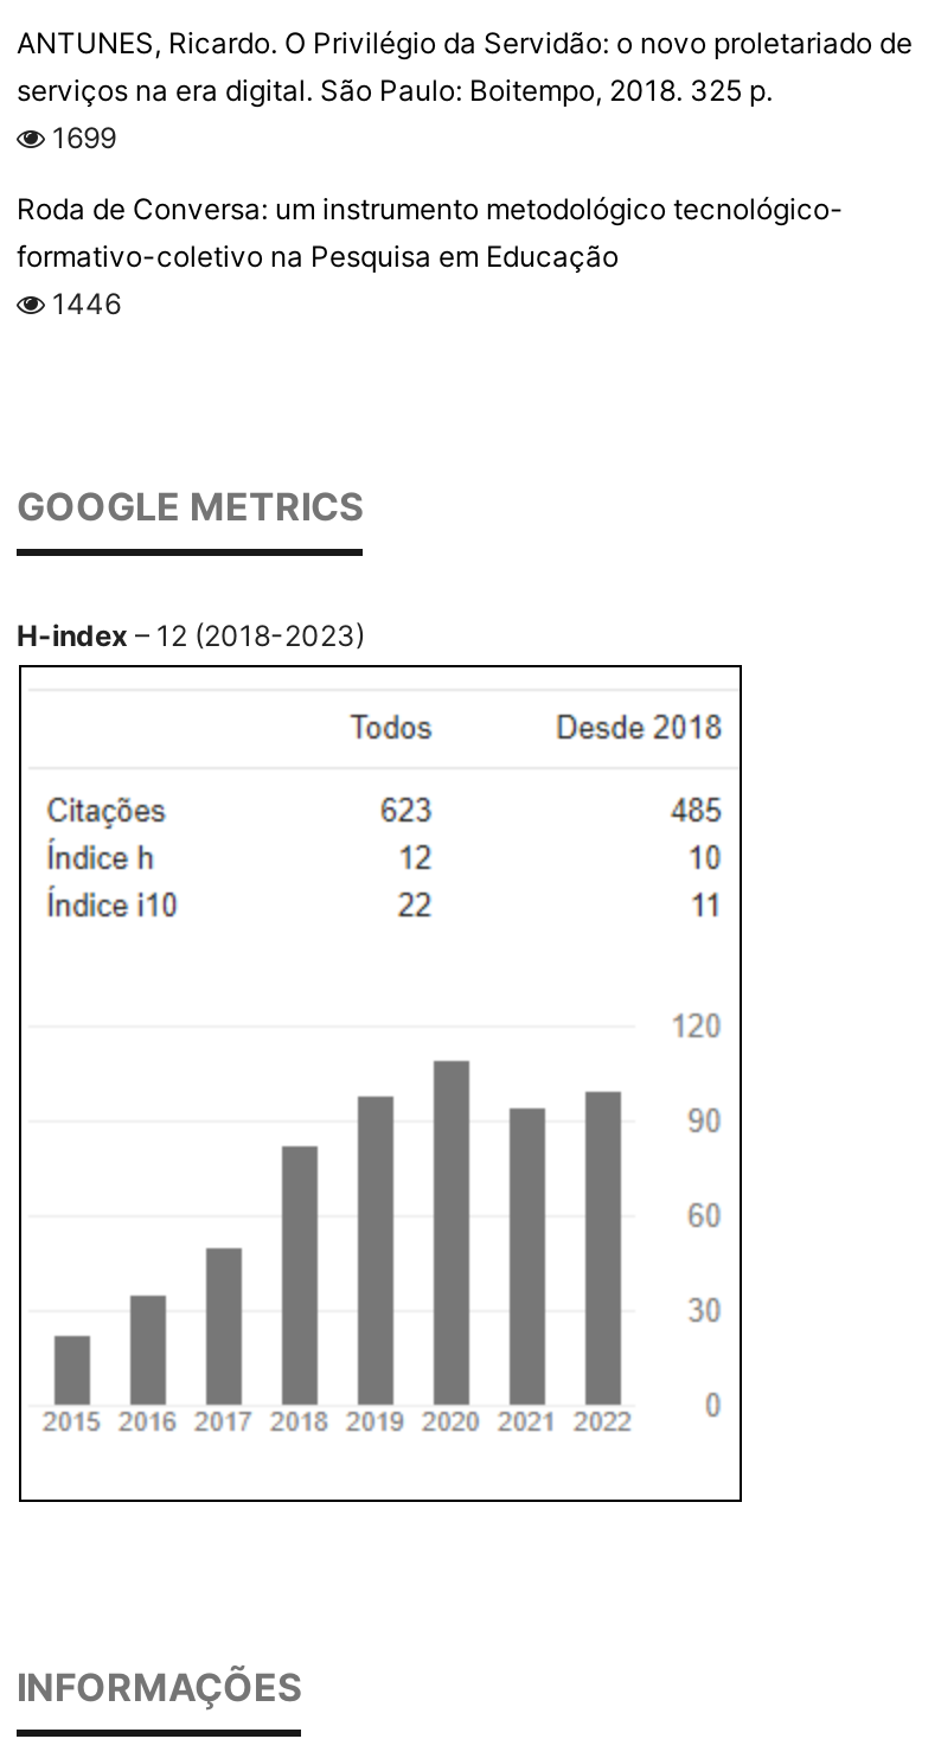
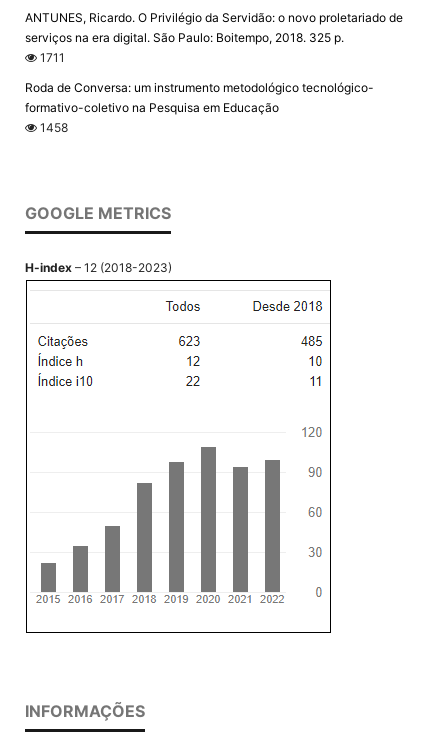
- 1699
+ 1711

- 1446
+ 1458
